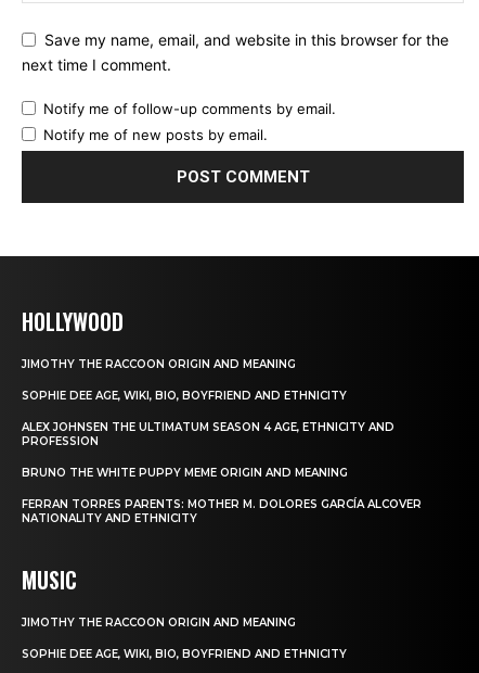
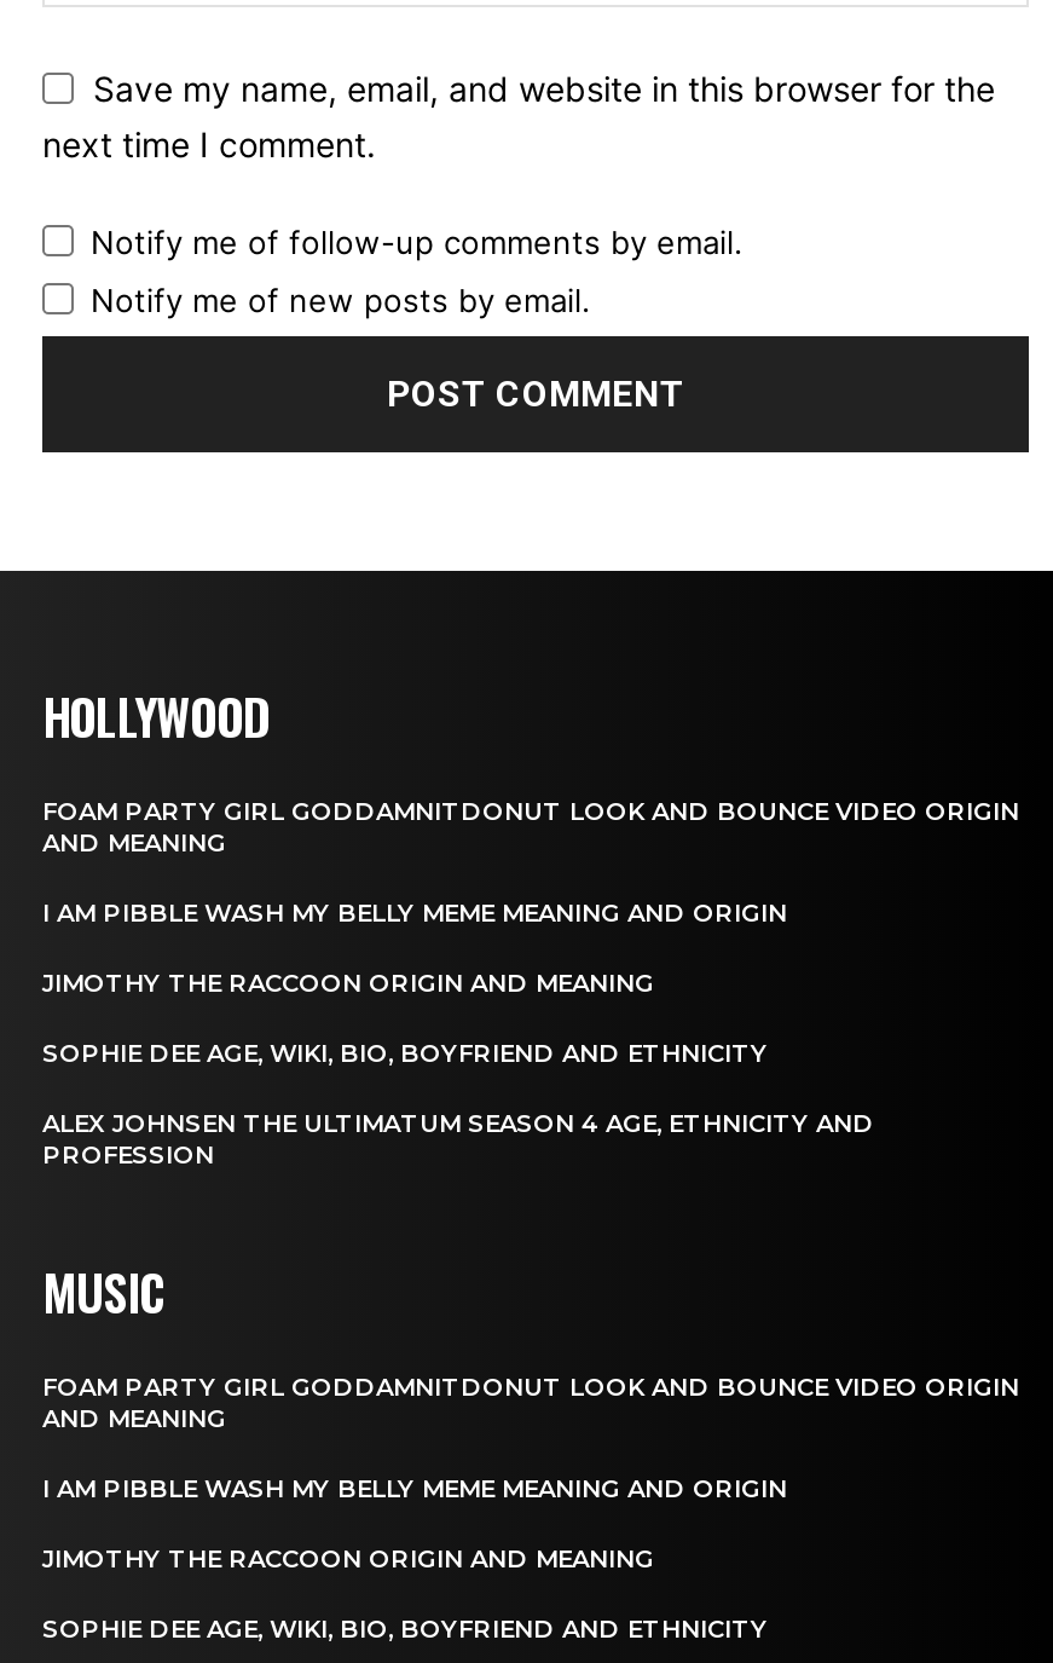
+ FOAM PARTY GIRL GODDAMNITDONUT LOOK AND BOUNCE VIDEO ORIGIN
+ AND MEANING
+ I AM PIBBLE WASH MY BELLY MEME MEANING AND ORIGIN

- BRUNO THE WHITE PUPPY MEME ORIGIN AND MEANING
- FERRAN TORRES PARENTS: MOTHER M. DOLORES GARCÍA ALCOVER
- NATIONALITY AND ETHNICITY

+ FOAM PARTY GIRL GODDAMNITDONUT LOOK AND BOUNCE VIDEO ORIGIN
+ AND MEANING
+ I AM PIBBLE WASH MY BELLY MEME MEANING AND ORIGIN
